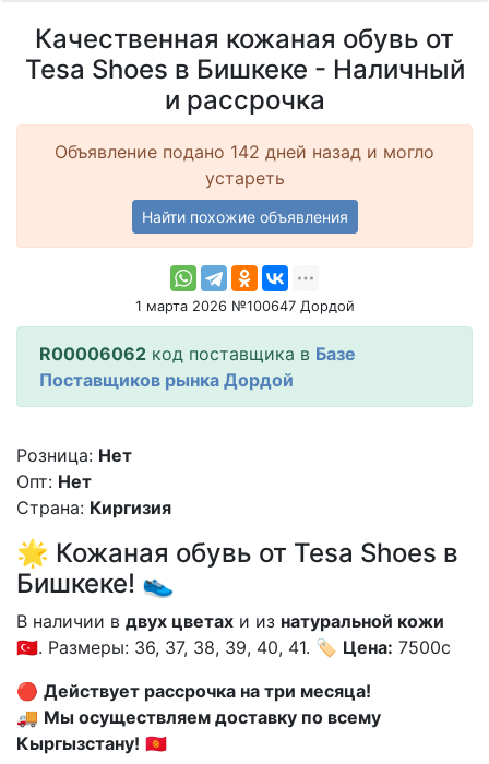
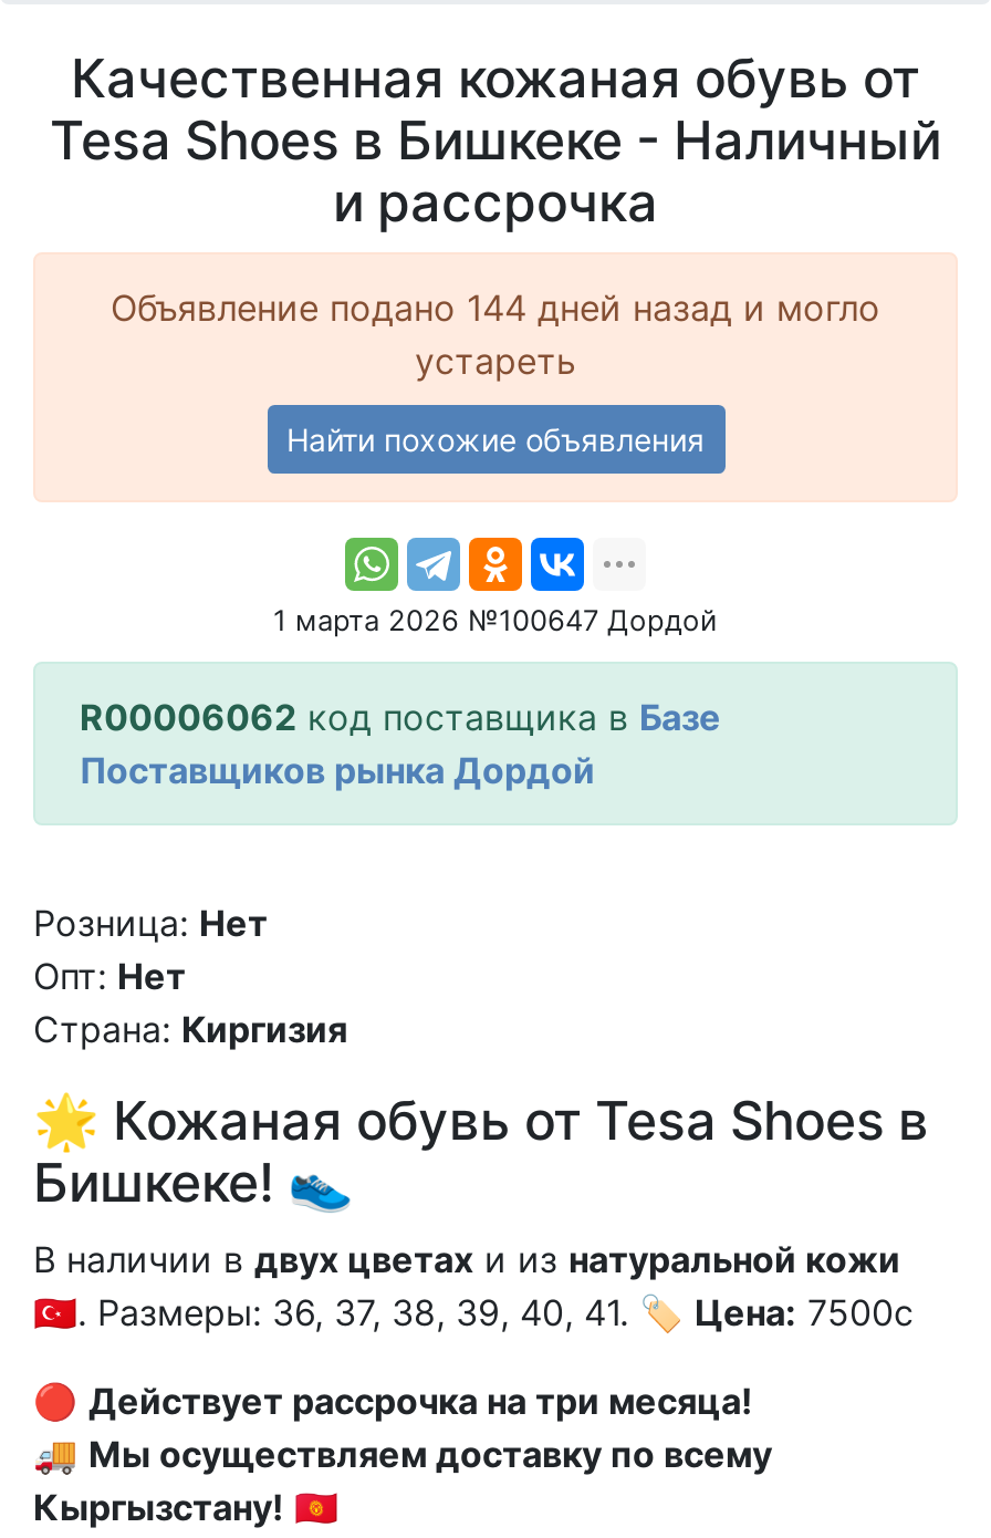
- Объявление подано 142 дней назад и могло
+ Объявление подано 144 дней назад и могло
